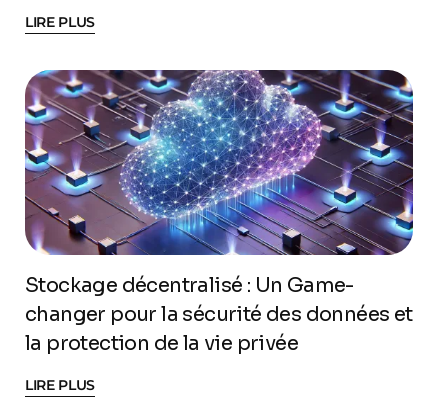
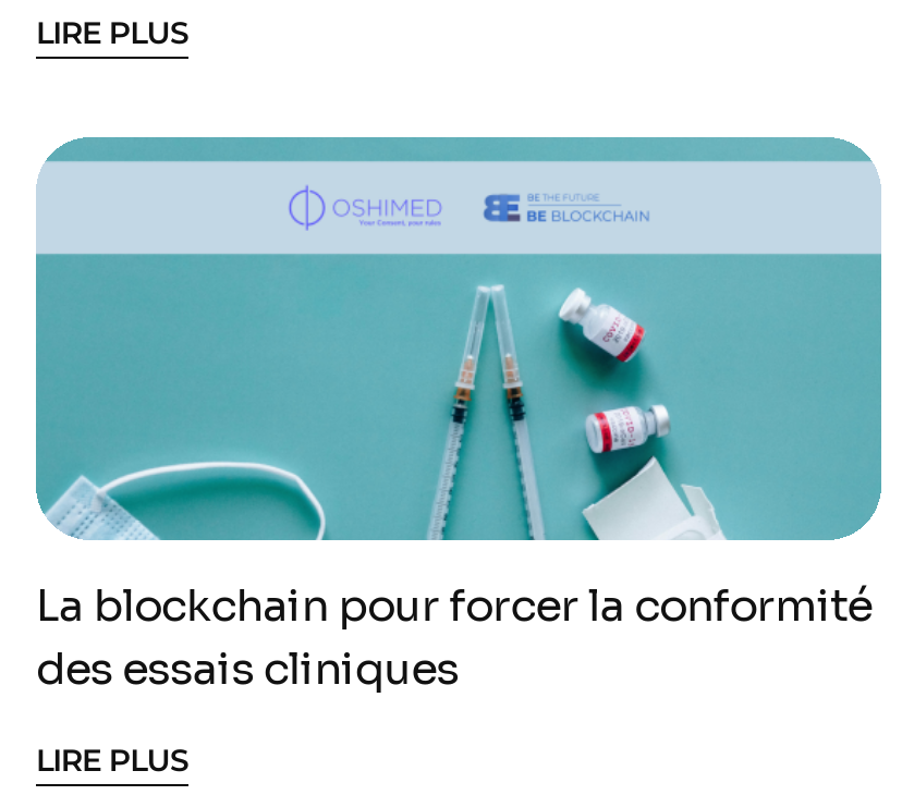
- [image]
- Stockage décentralisé : Un Game-
- changer pour la sécurité des données et
- la protection de la vie privée
+ [image]
+ La blockchain pour forcer la conformité
+ des essais cliniques
